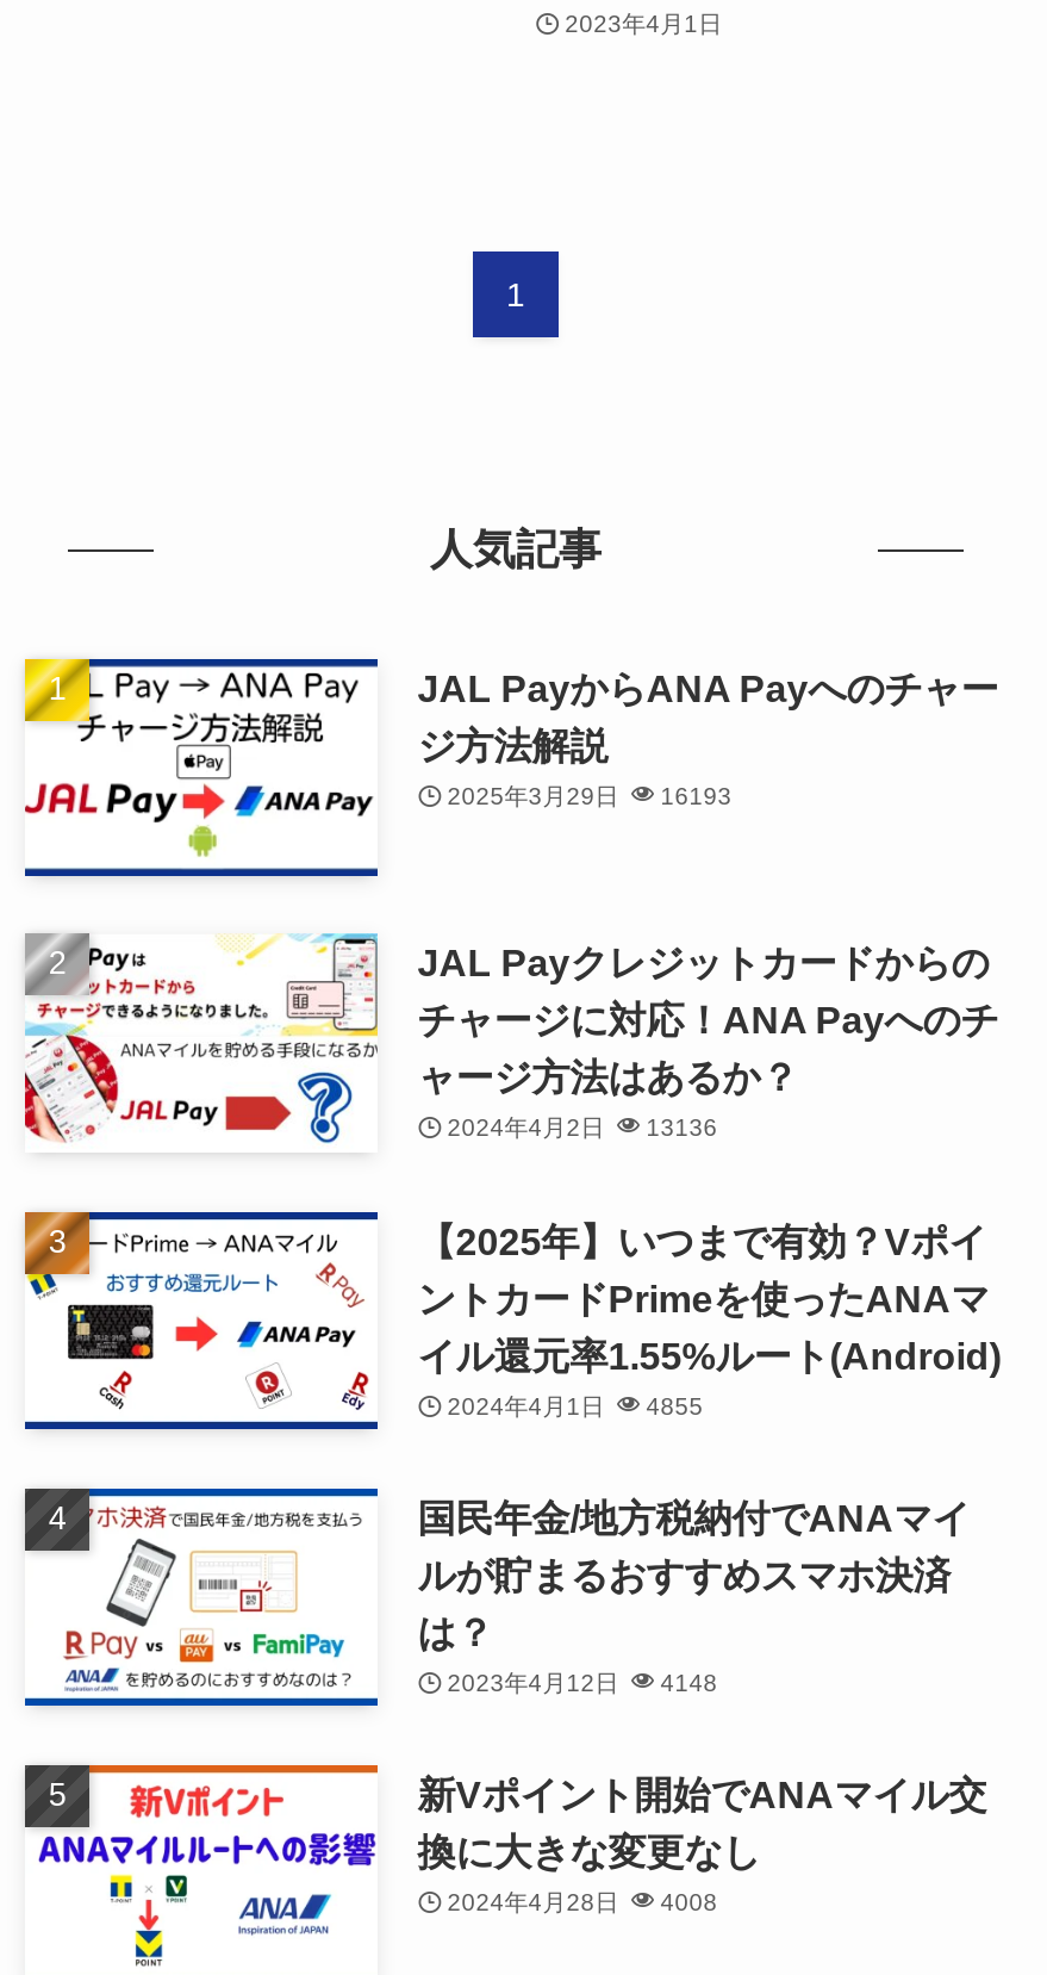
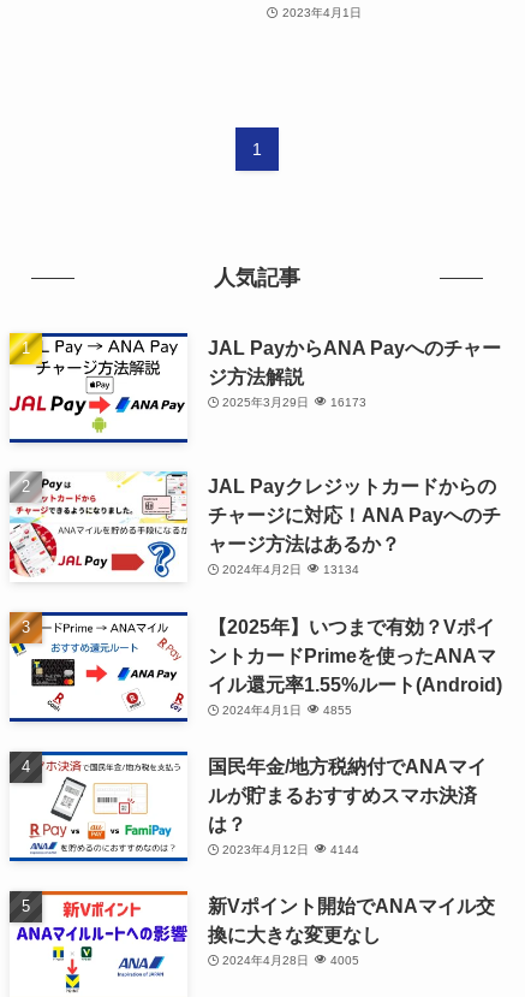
- 2025年3月29日 16193
+ 2025年3月29日 16173

- 2024年4月2日 13136
+ 2024年4月2日 13134

- 2023年4月12日 4148
+ 2023年4月12日 4144

- 2024年4月28日 4008
+ 2024年4月28日 4005
